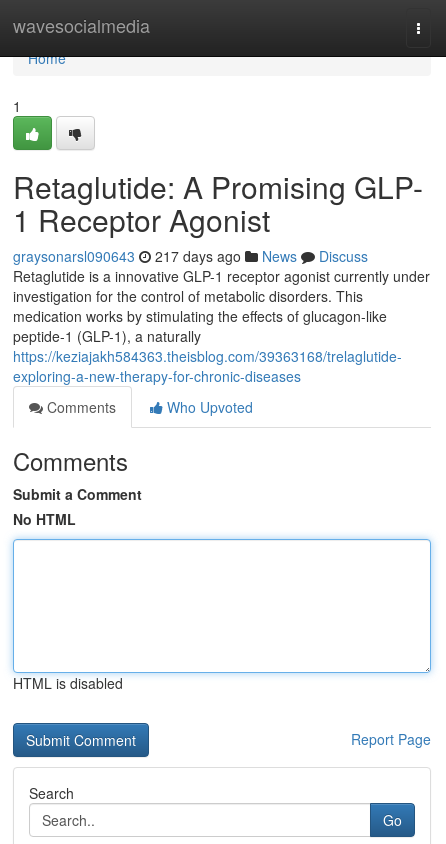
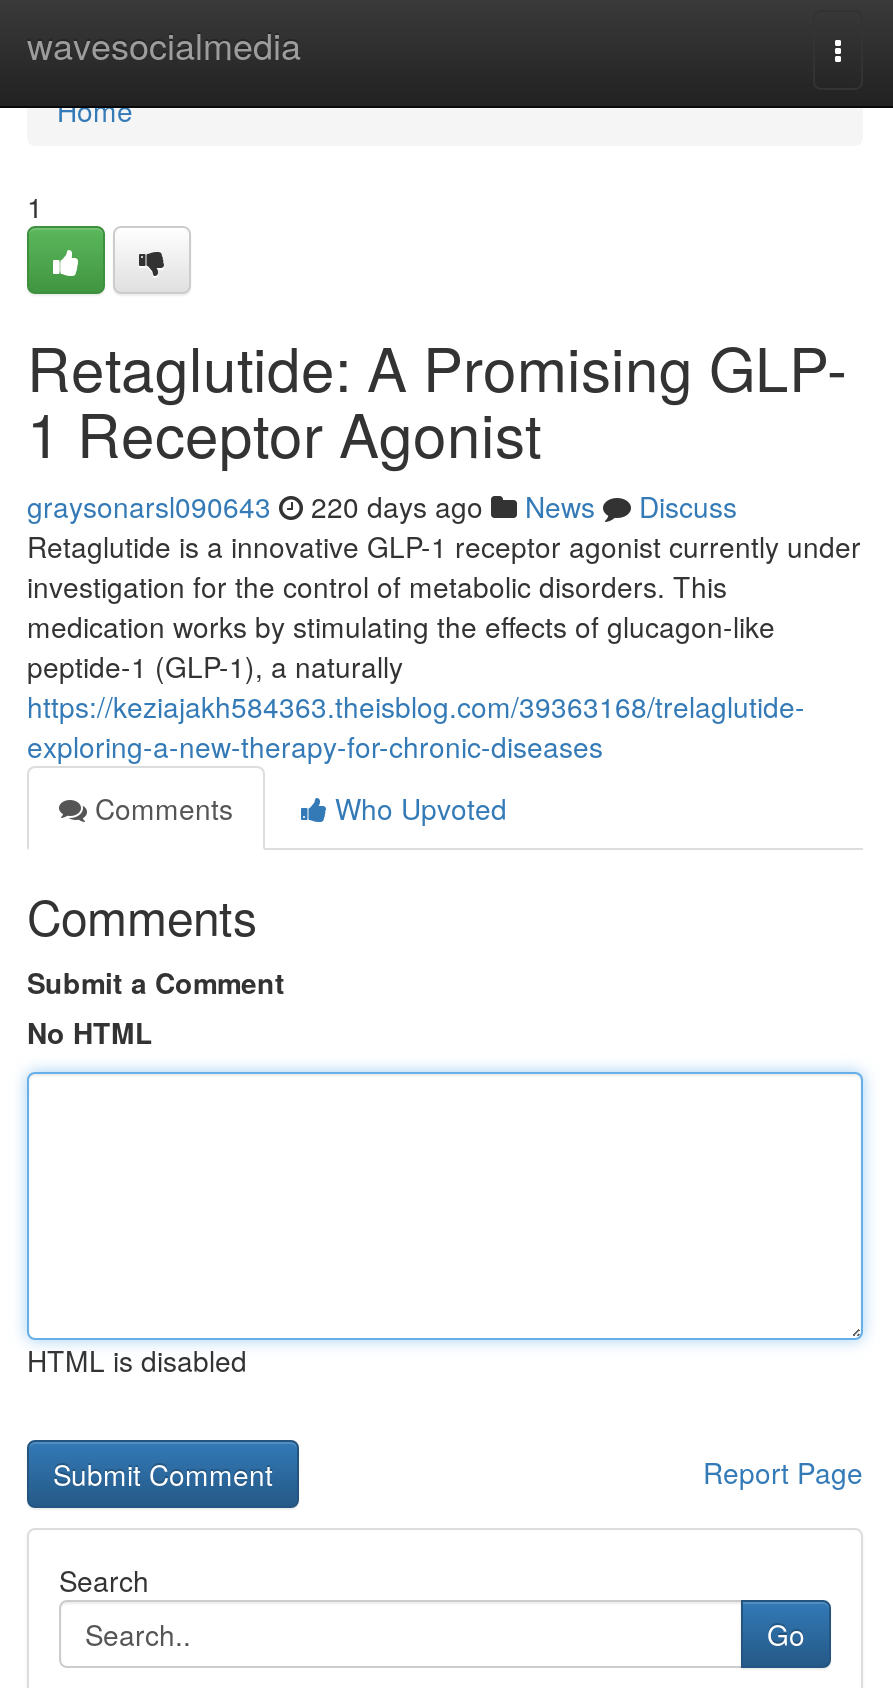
- graysonarsl090643 217 days ago News Discuss
+ graysonarsl090643 220 days ago News Discuss
